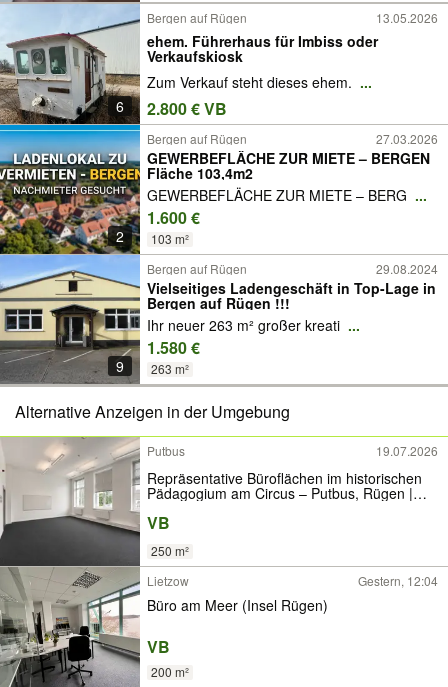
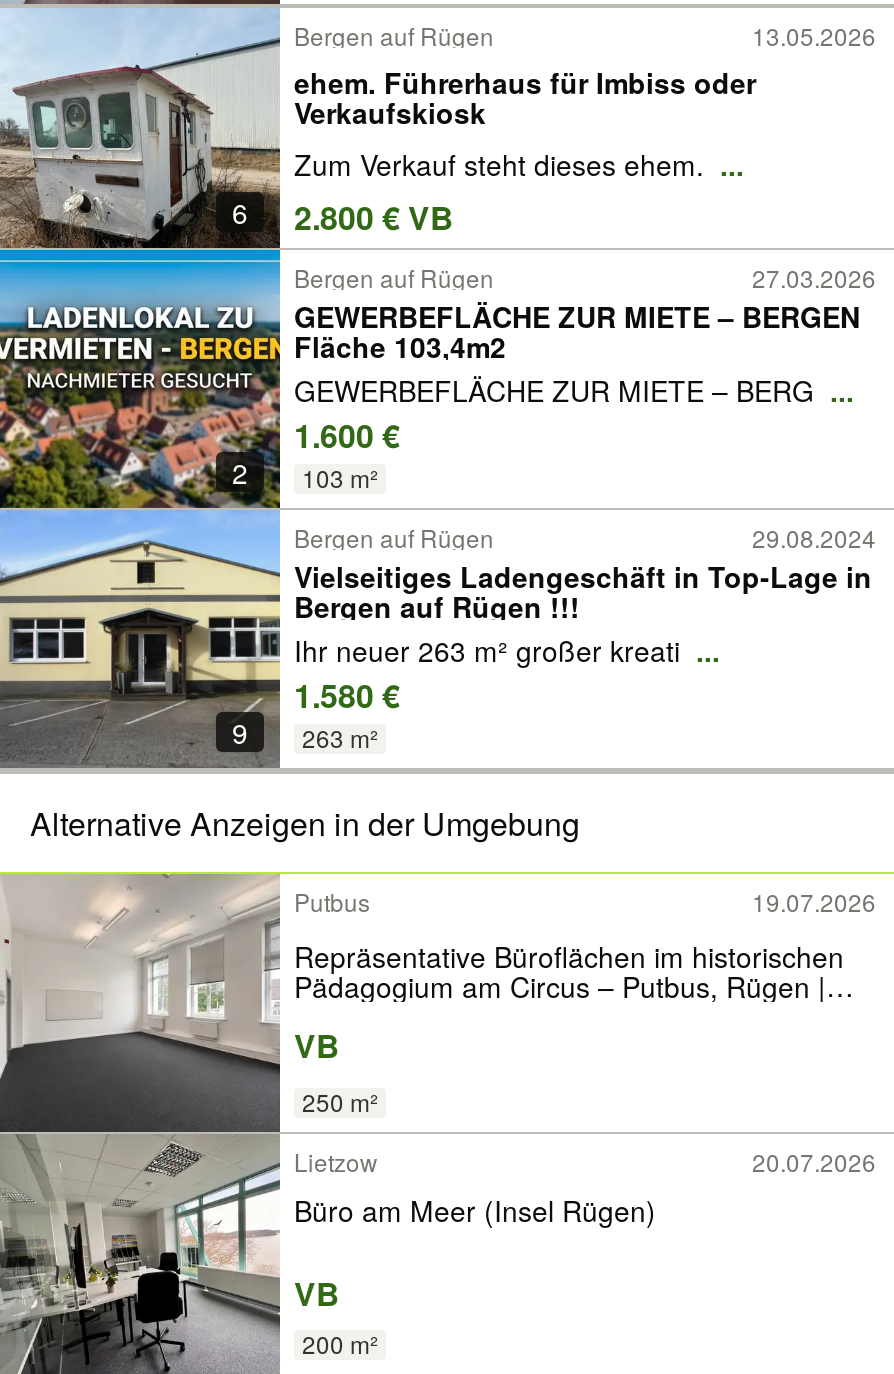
- Gestern, 12:04
+ 20.07.2026
